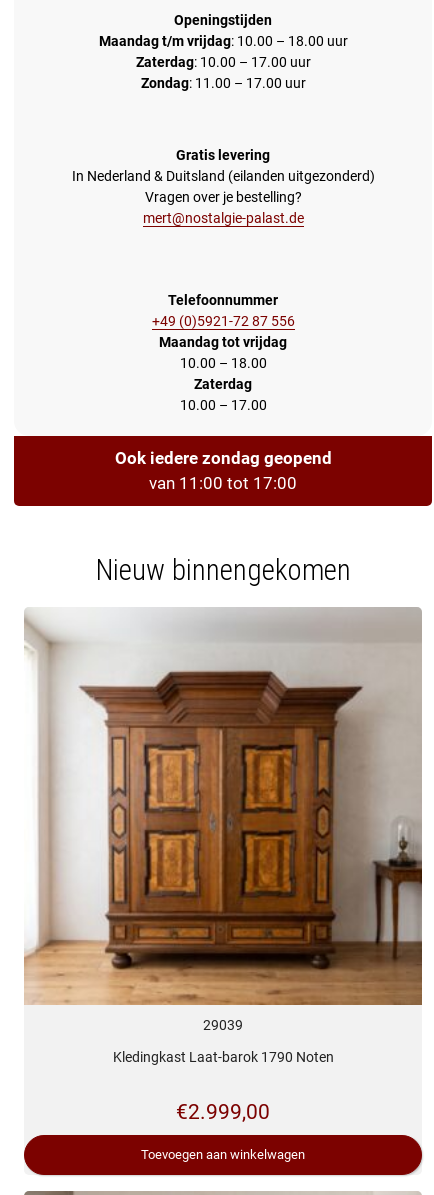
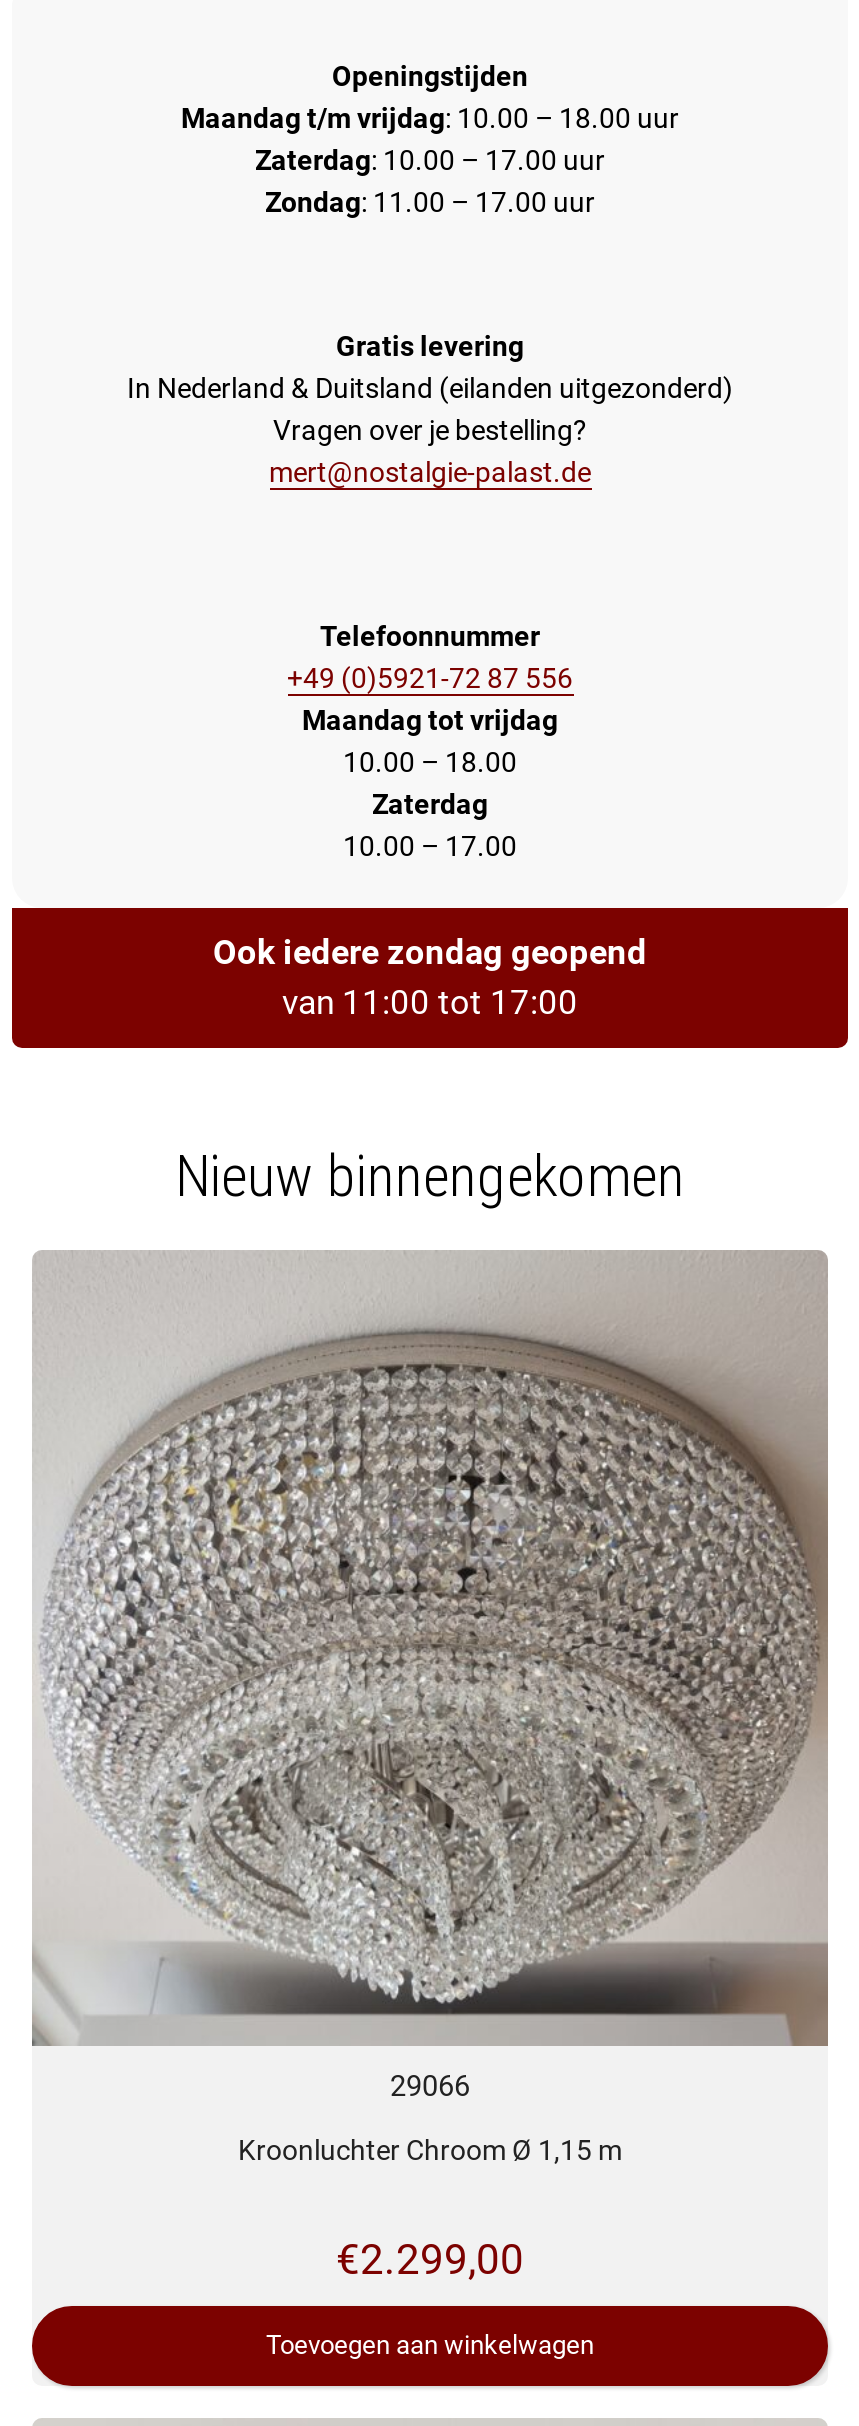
- [image]
- 29039
+ [image]
+ 29066

- Kledingkast Laat-barok 1790 Noten
+ Kroonluchter Chroom Ø 1,15 m

- €2.999,00
+ €2.299,00
